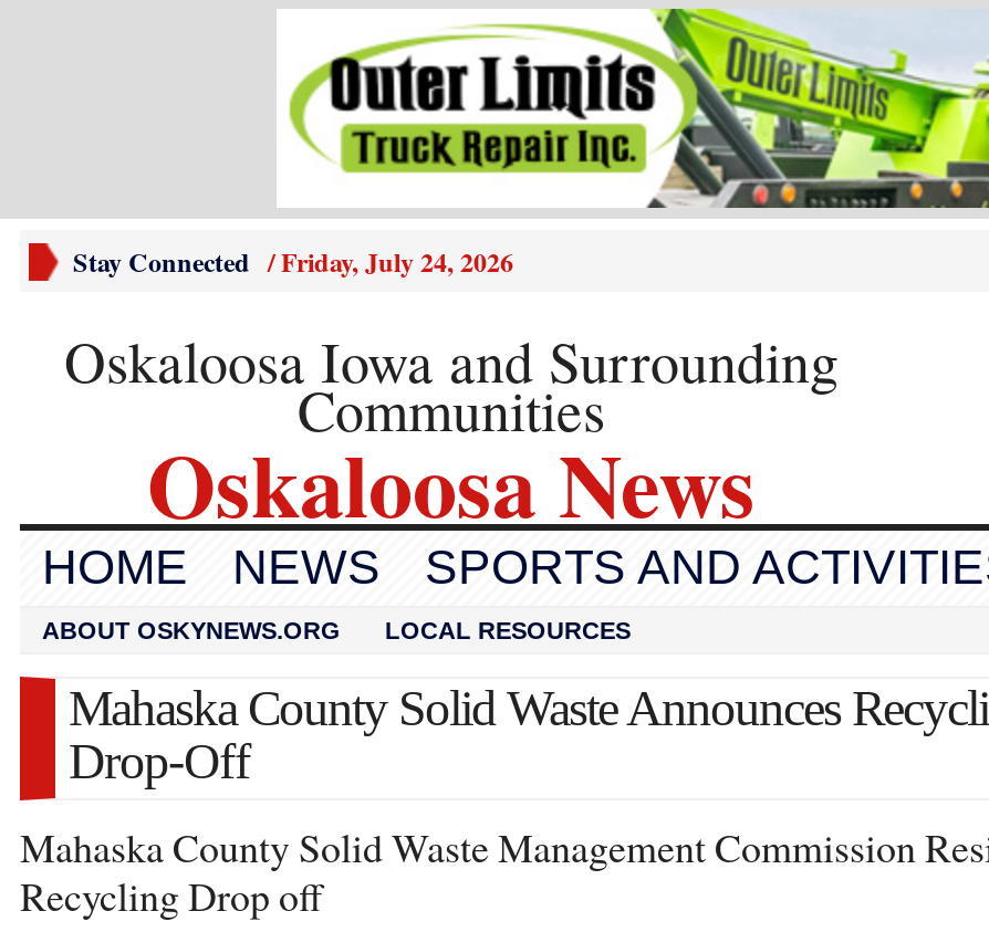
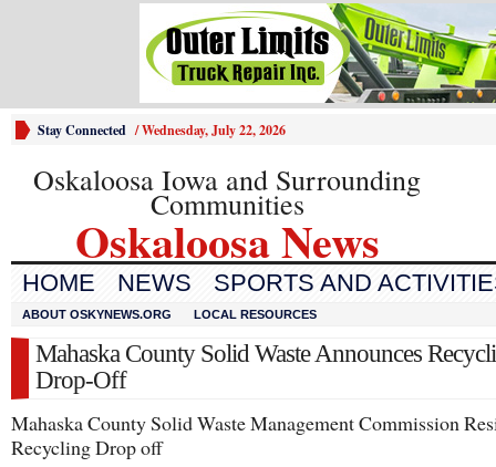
- Stay Connected / Friday, July 24, 2026
+ Stay Connected / Wednesday, July 22, 2026
